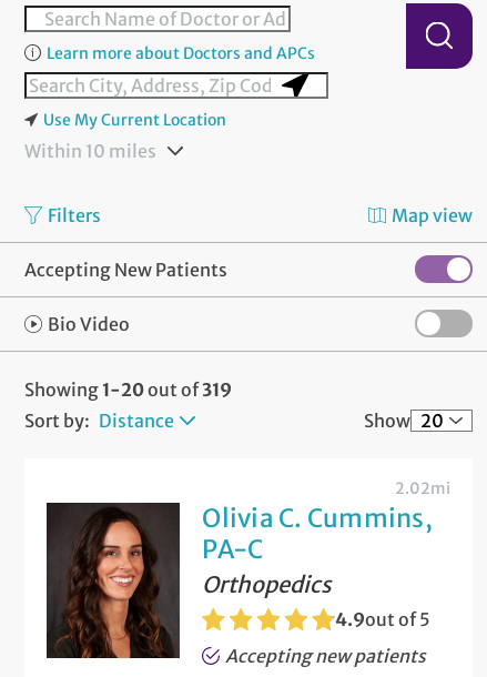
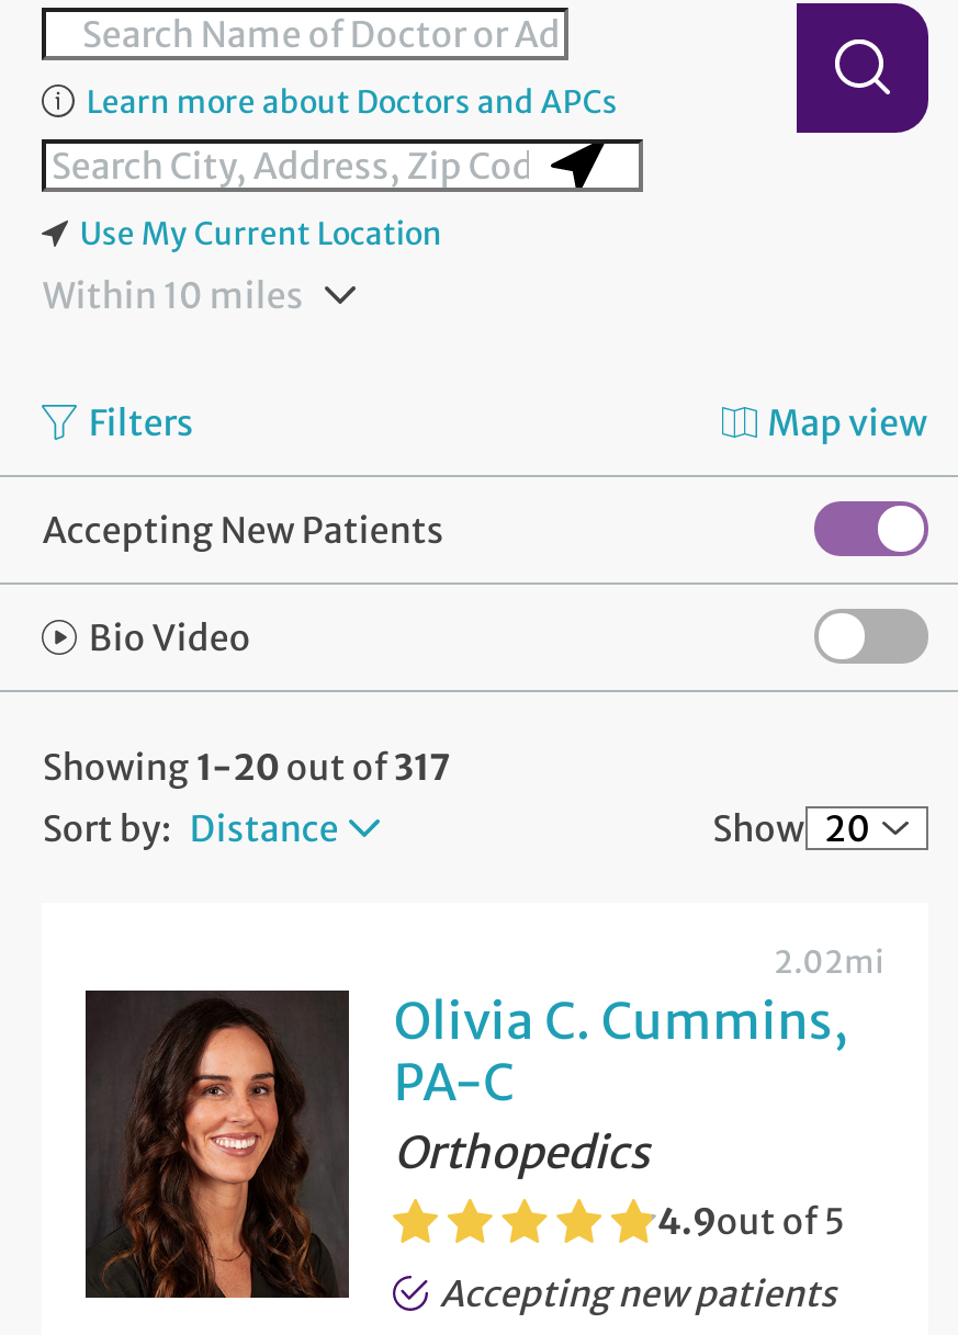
- Showing 1-20 out of319
+ Showing 1-20 out of317
